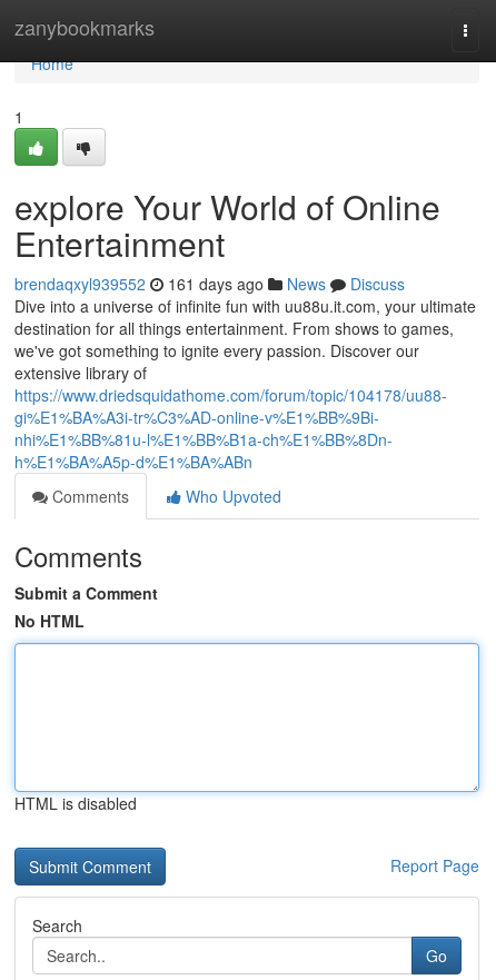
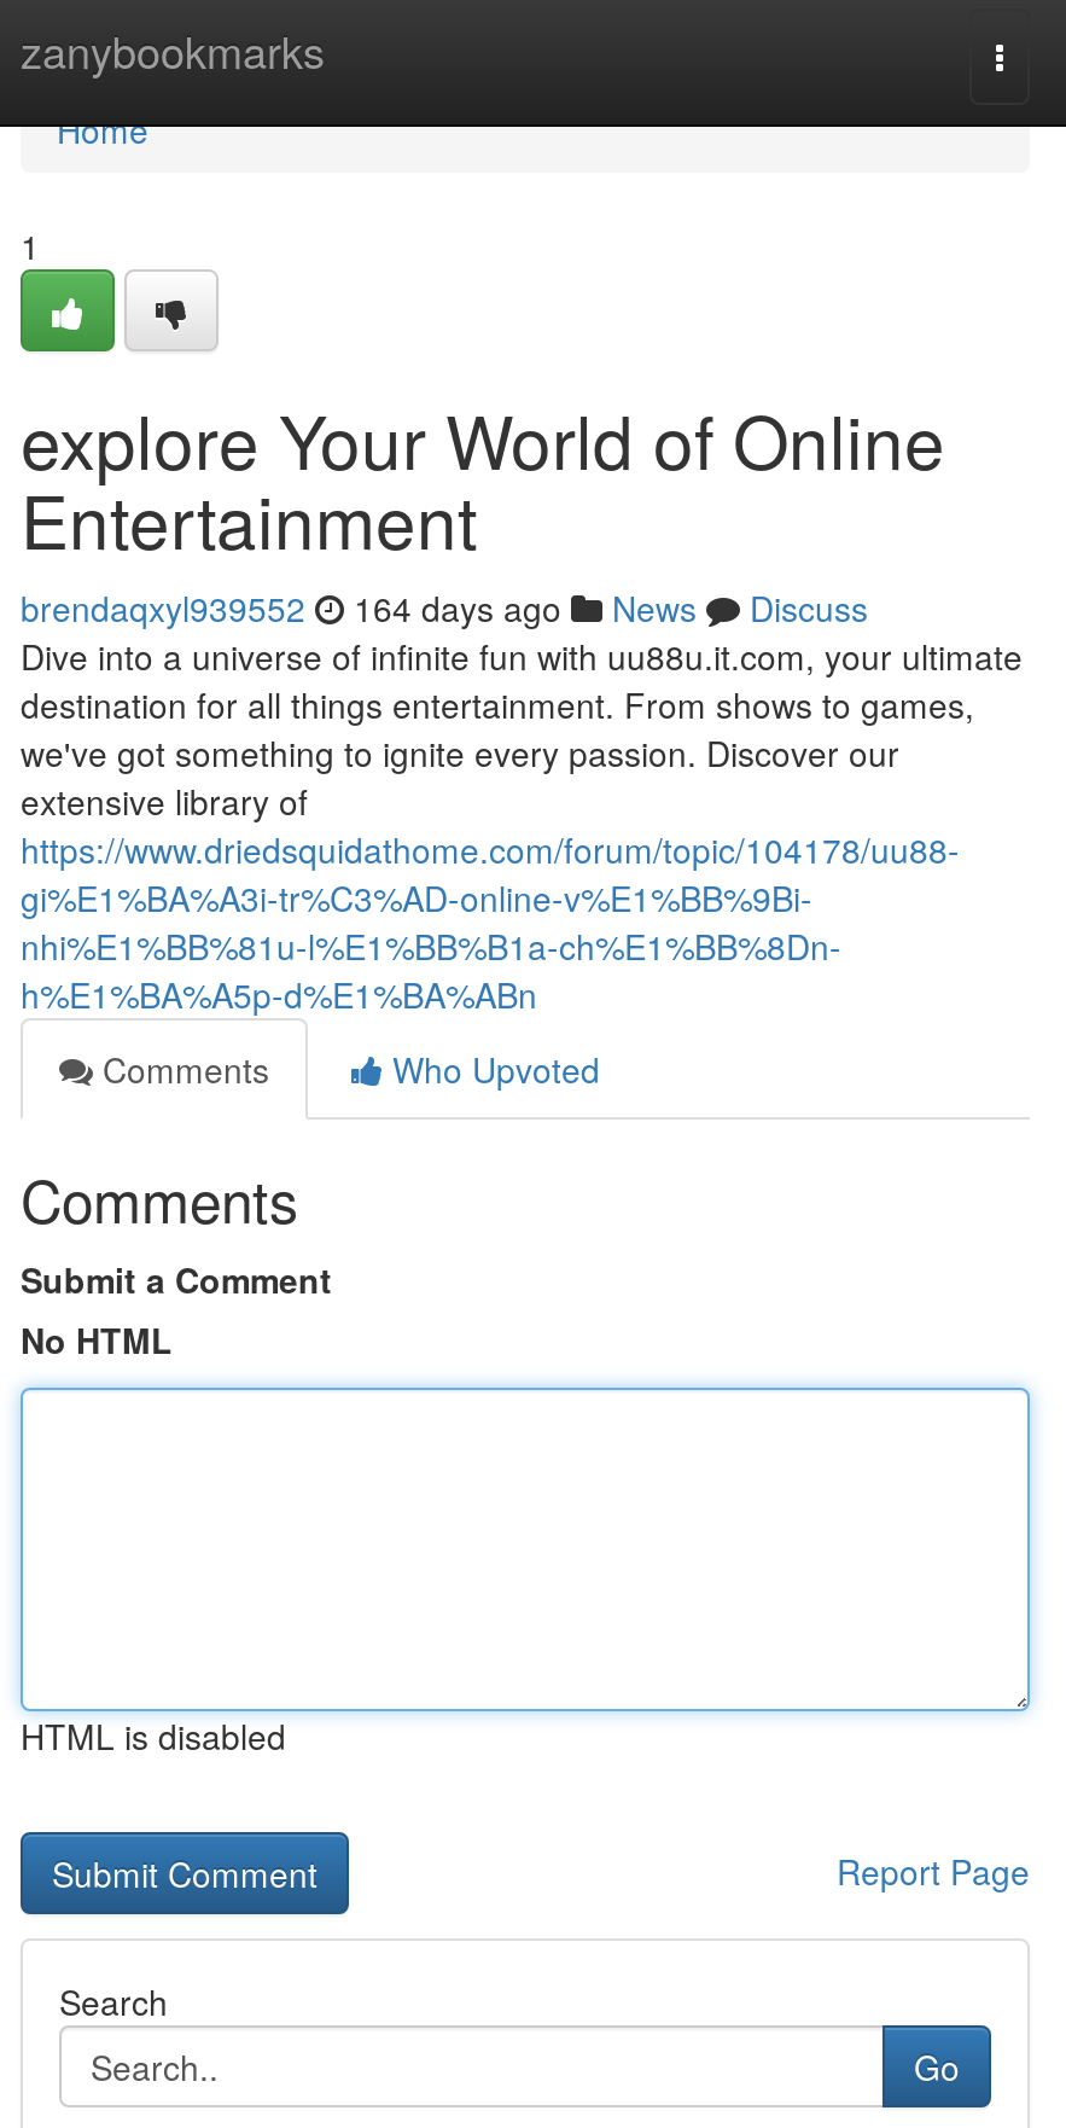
- brendaqxyl939552 161 days ago News Discuss
+ brendaqxyl939552 164 days ago News Discuss
